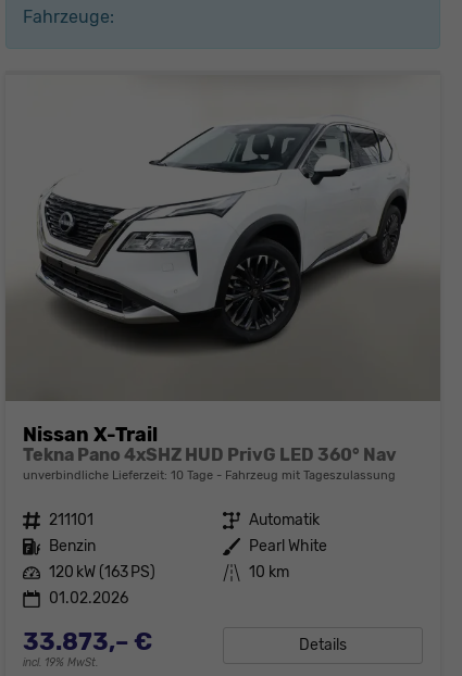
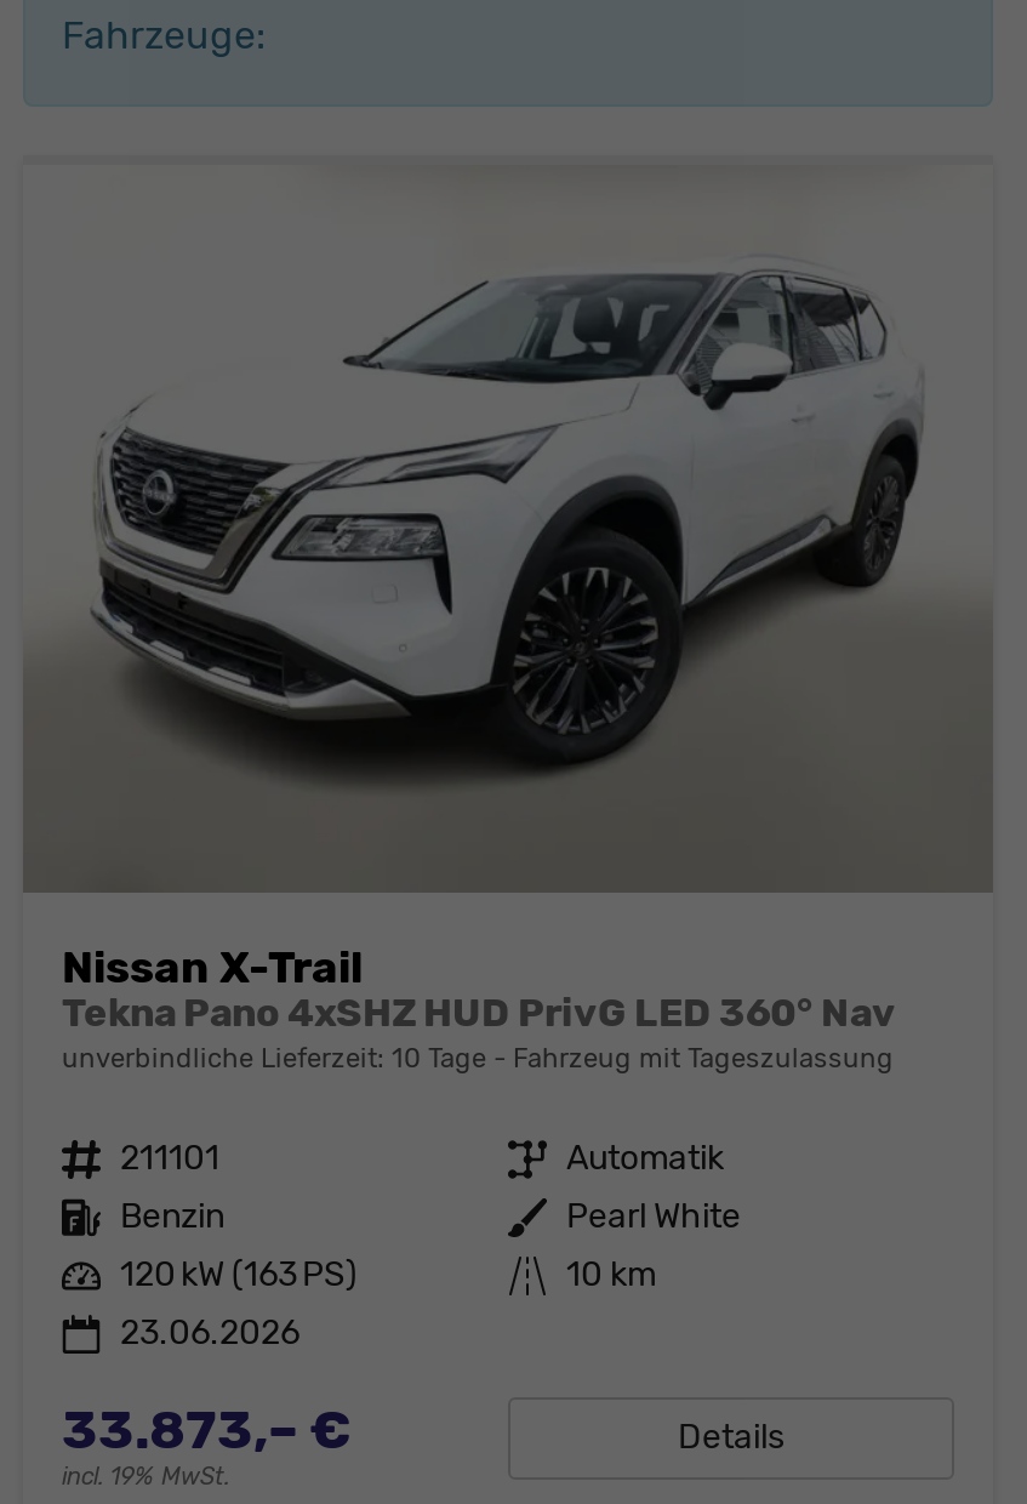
- 01.02.2026
+ 23.06.2026
